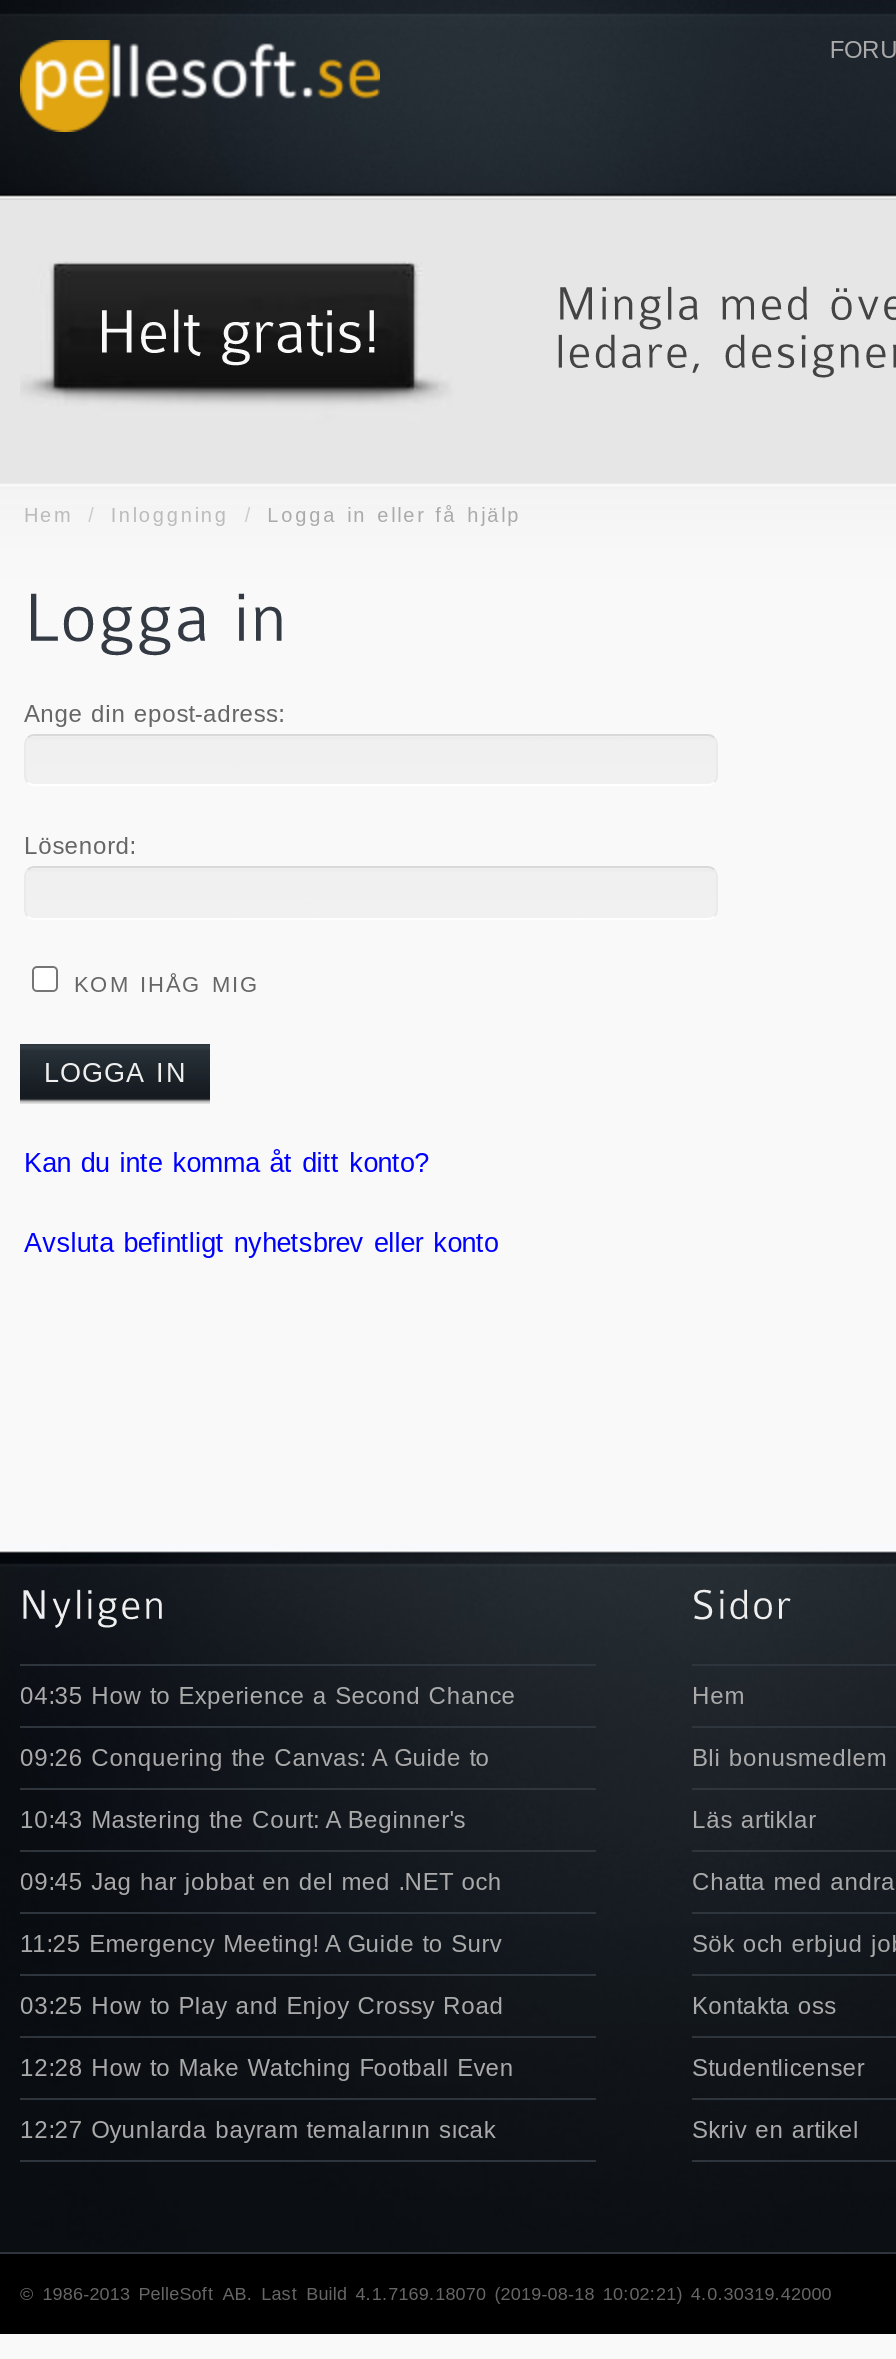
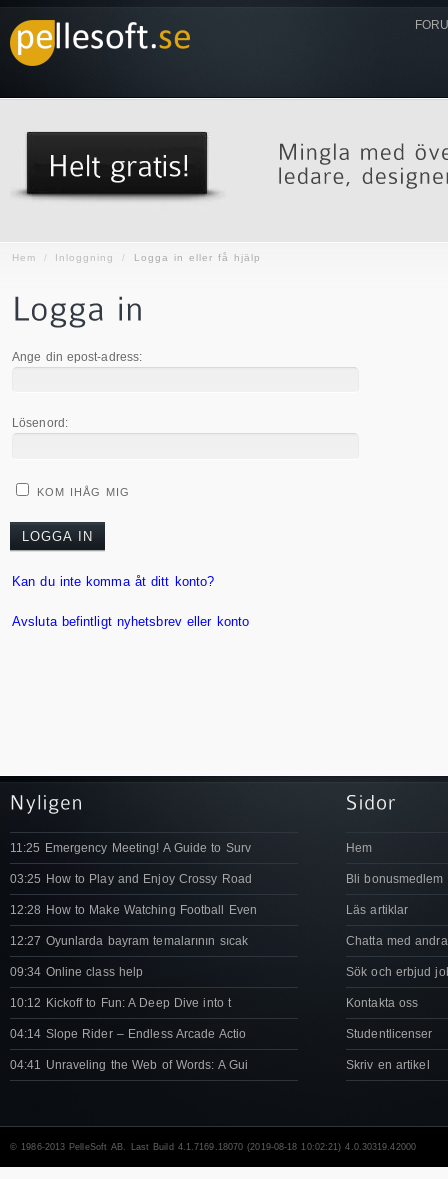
- 04:35 How to Experience a Second Chance
- 09:26 Conquering the Canvas: A Guide to
- 10:43 Mastering the Court: A Beginner's
- 09:45 Jag har jobbat en del med .NET och

moved up: 11:25 Emergency Meeting! A Guide to Surv | 03:25 How to Play and Enjoy Crossy Road | 12:28 How to Make Watching Football Even | 12:27 Oyunlarda bayram temalarının sıcak

+ 09:34 Online class help
+ 10:12 Kickoff to Fun: A Deep Dive into t
+ 04:14 Slope Rider – Endless Arcade Actio
+ 04:41 Unraveling the Web of Words: A Gui
